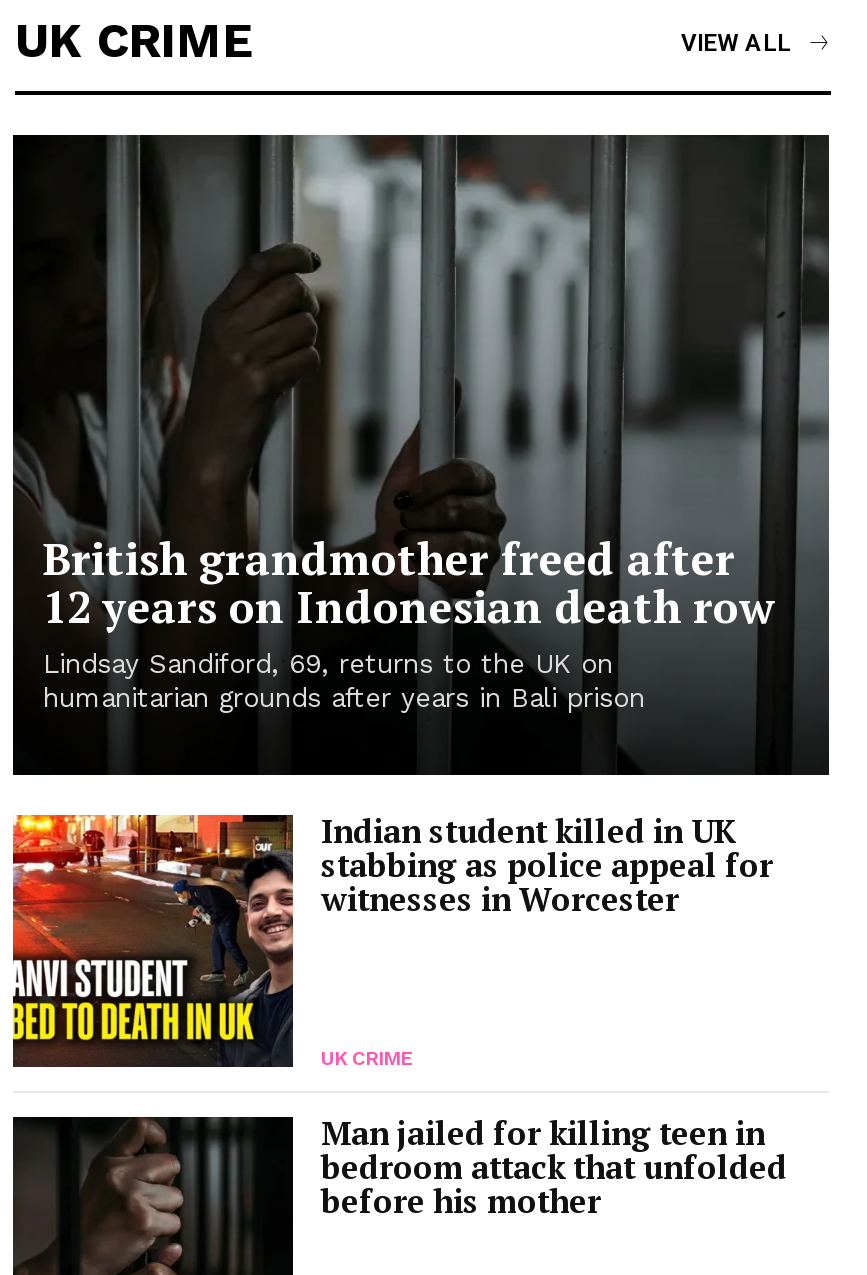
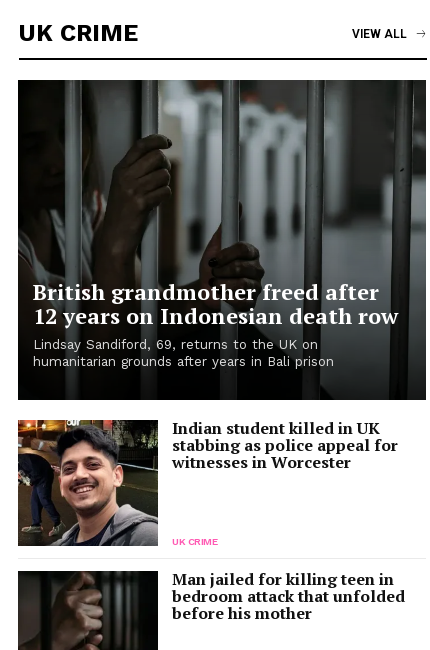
- [image]
+ [image]
